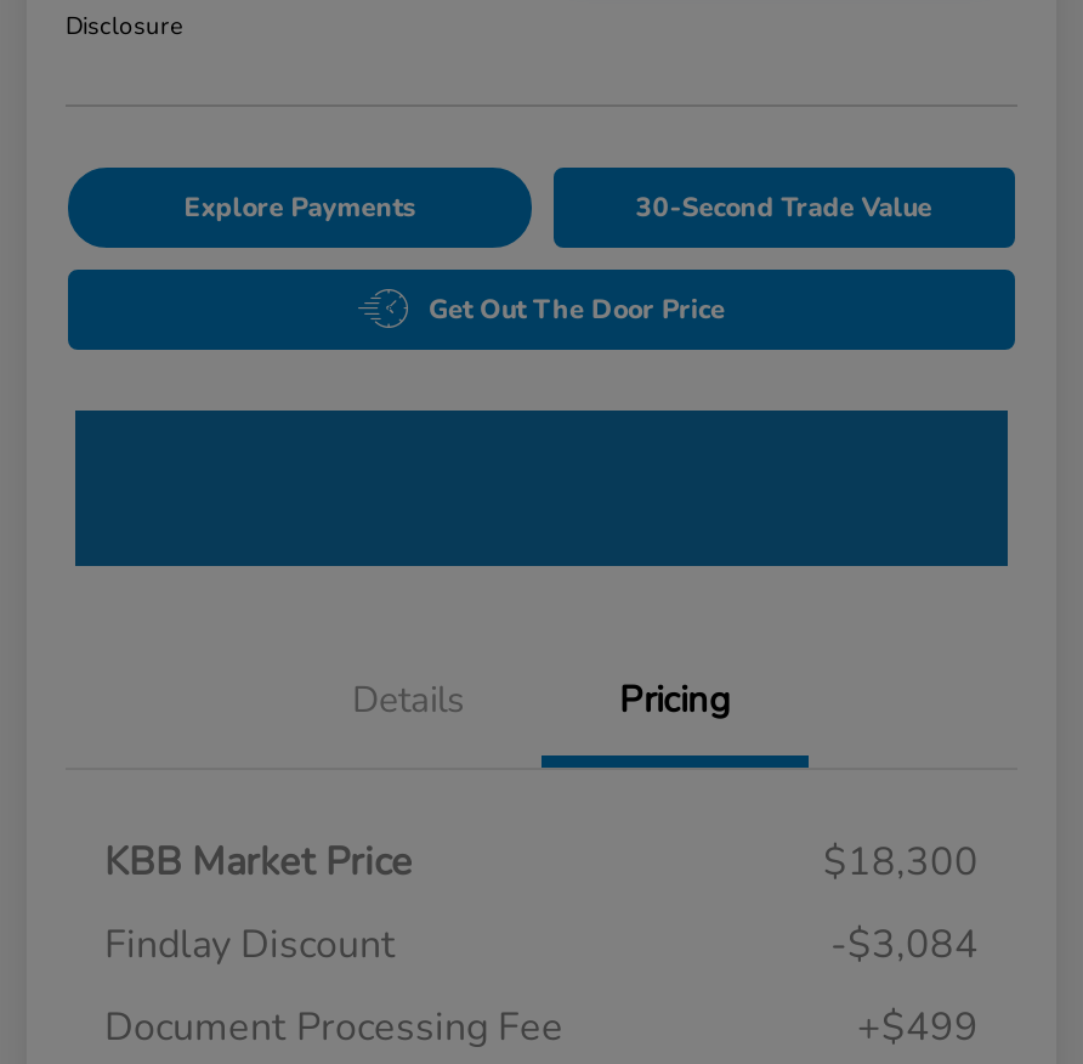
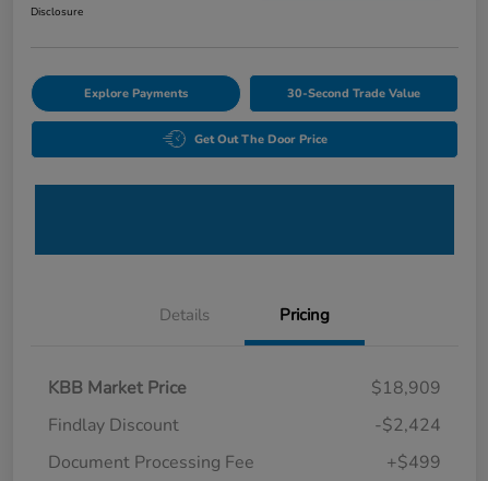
- $18,300
+ $18,909

- -$3,084
+ -$2,424
